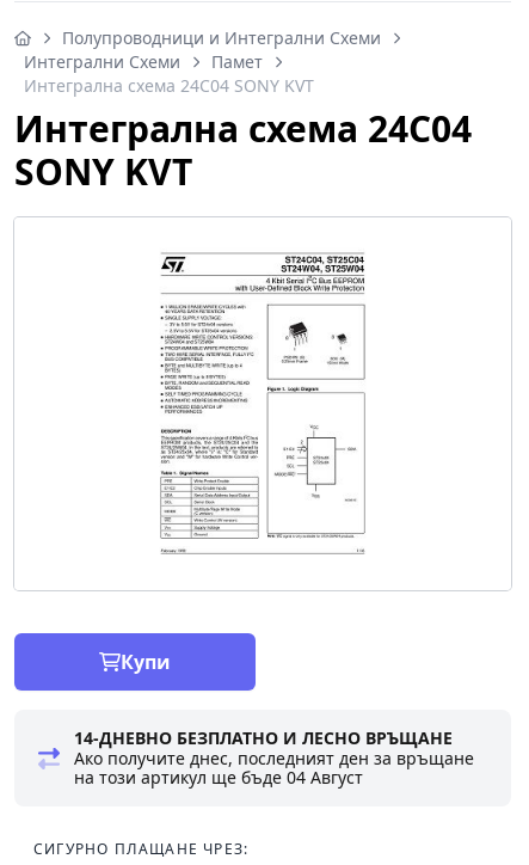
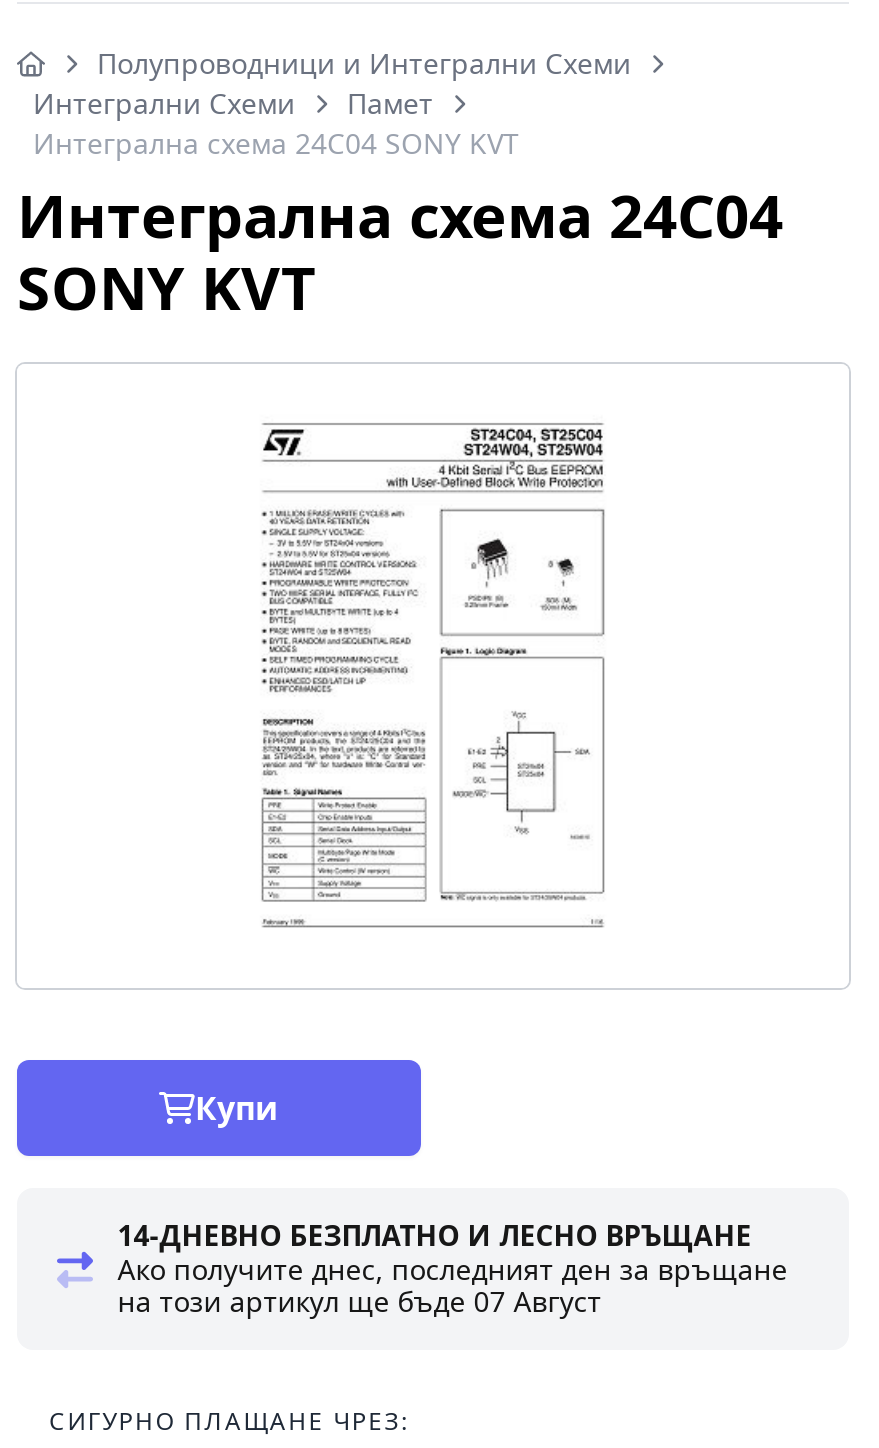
- на този артикул ще бъде 04 Август
+ на този артикул ще бъде 07 Август
